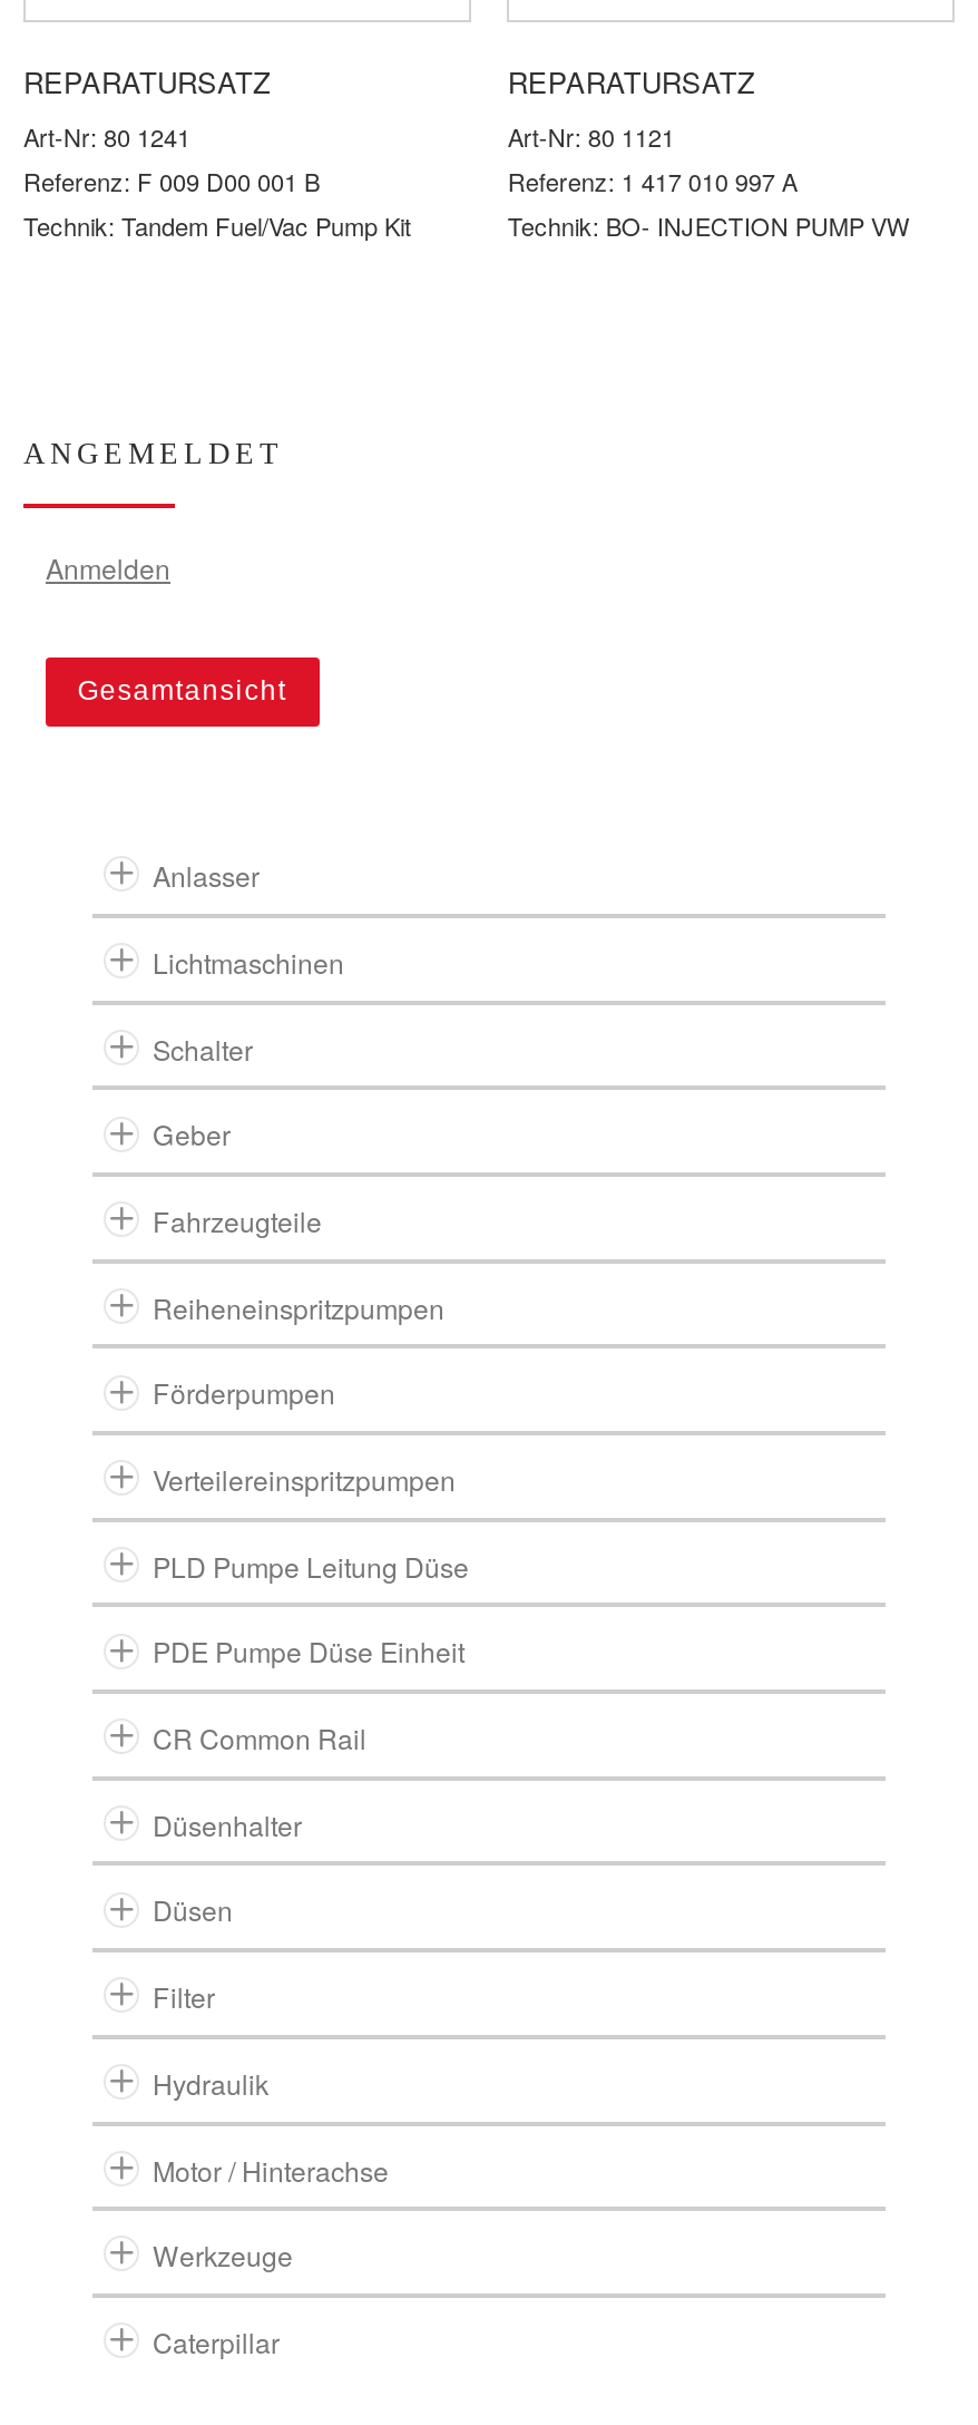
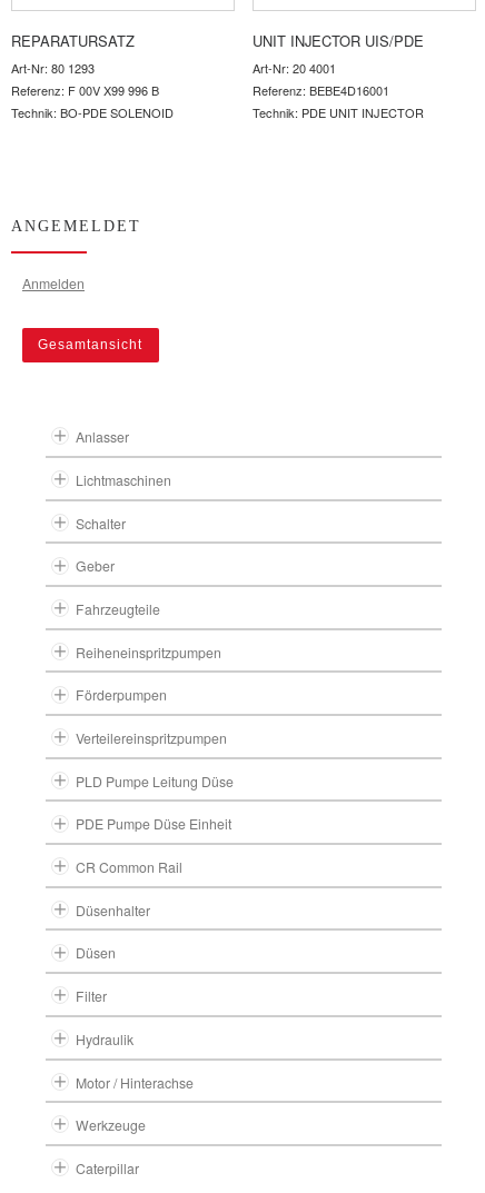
- REPARATURSATZ
- Art-Nr: 80 1121
- Referenz: 1 417 010 997 A
- Technik: BO- INJECTION PUMP VW
+ UNIT INJECTOR UIS/PDE
+ Art-Nr: 20 4001
+ Referenz: BEBE4D16001
+ Technik: PDE UNIT INJECTOR

- Art-Nr: 80 1241
- Referenz: F 009 D00 001 B
- Technik: Tandem Fuel/Vac Pump Kit
+ Art-Nr: 80 1293
+ Referenz: F 00V X99 996 B
+ Technik: BO-PDE SOLENOID
